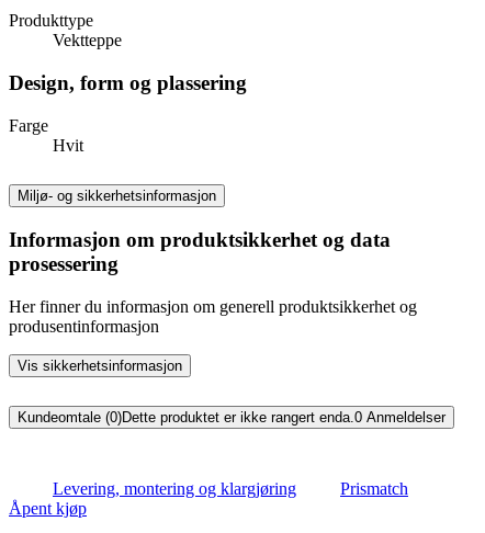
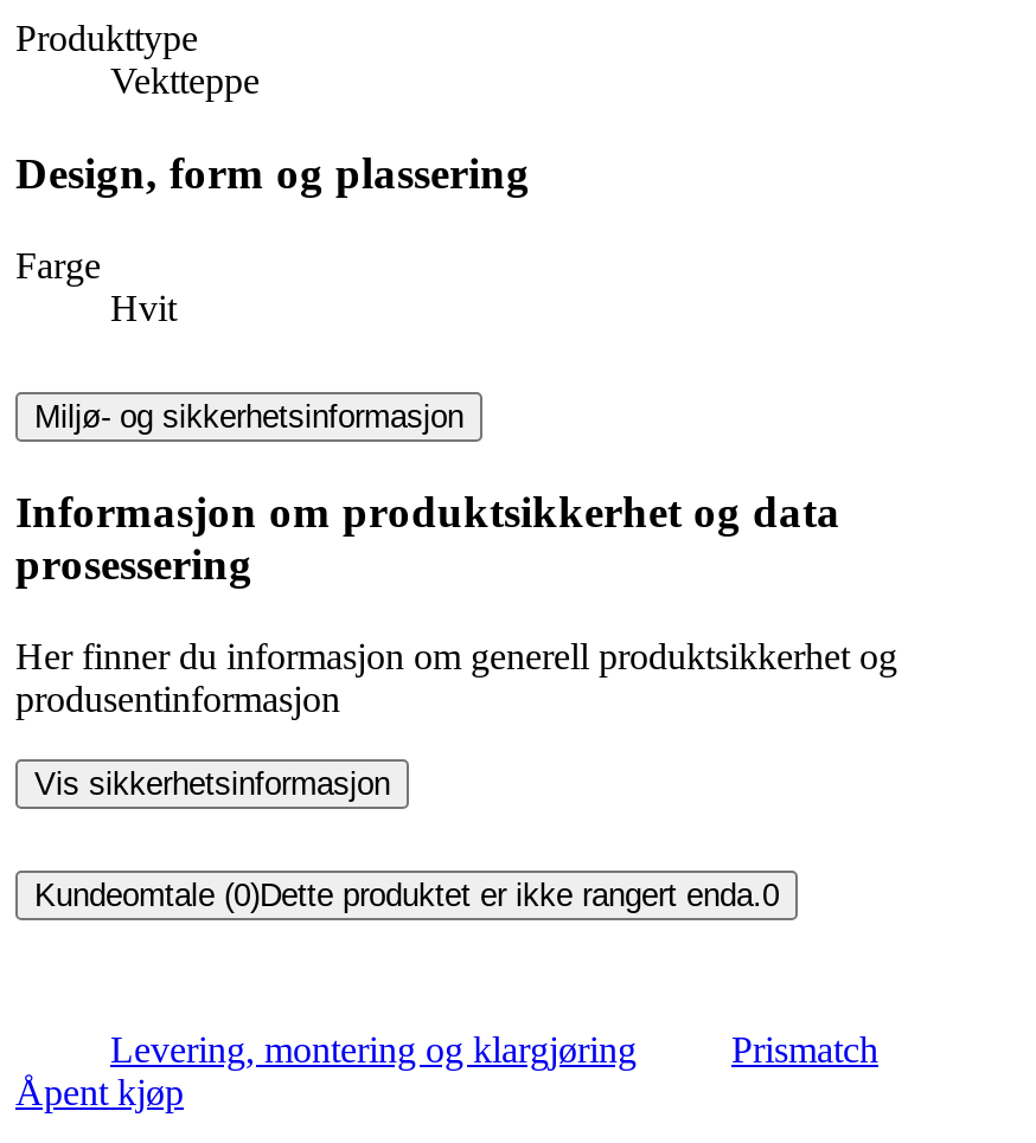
- Kundeomtale (0)Dette produktet er ikke rangert enda.0 Anmeldelser
+ Kundeomtale (0)Dette produktet er ikke rangert enda.0
